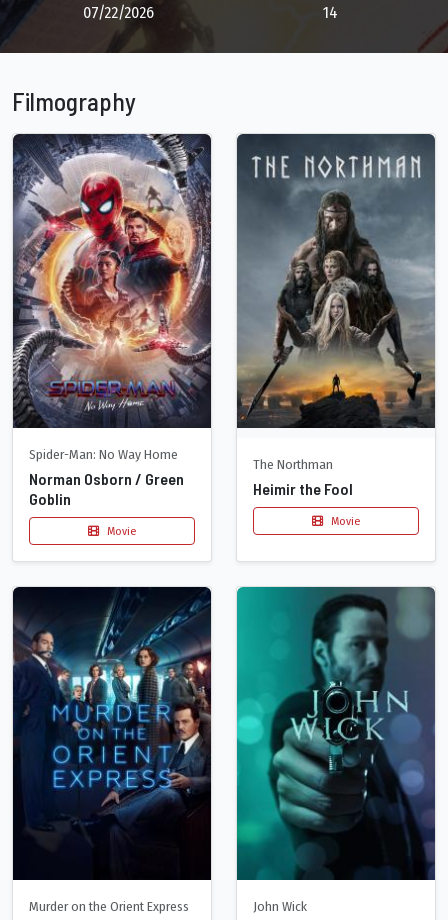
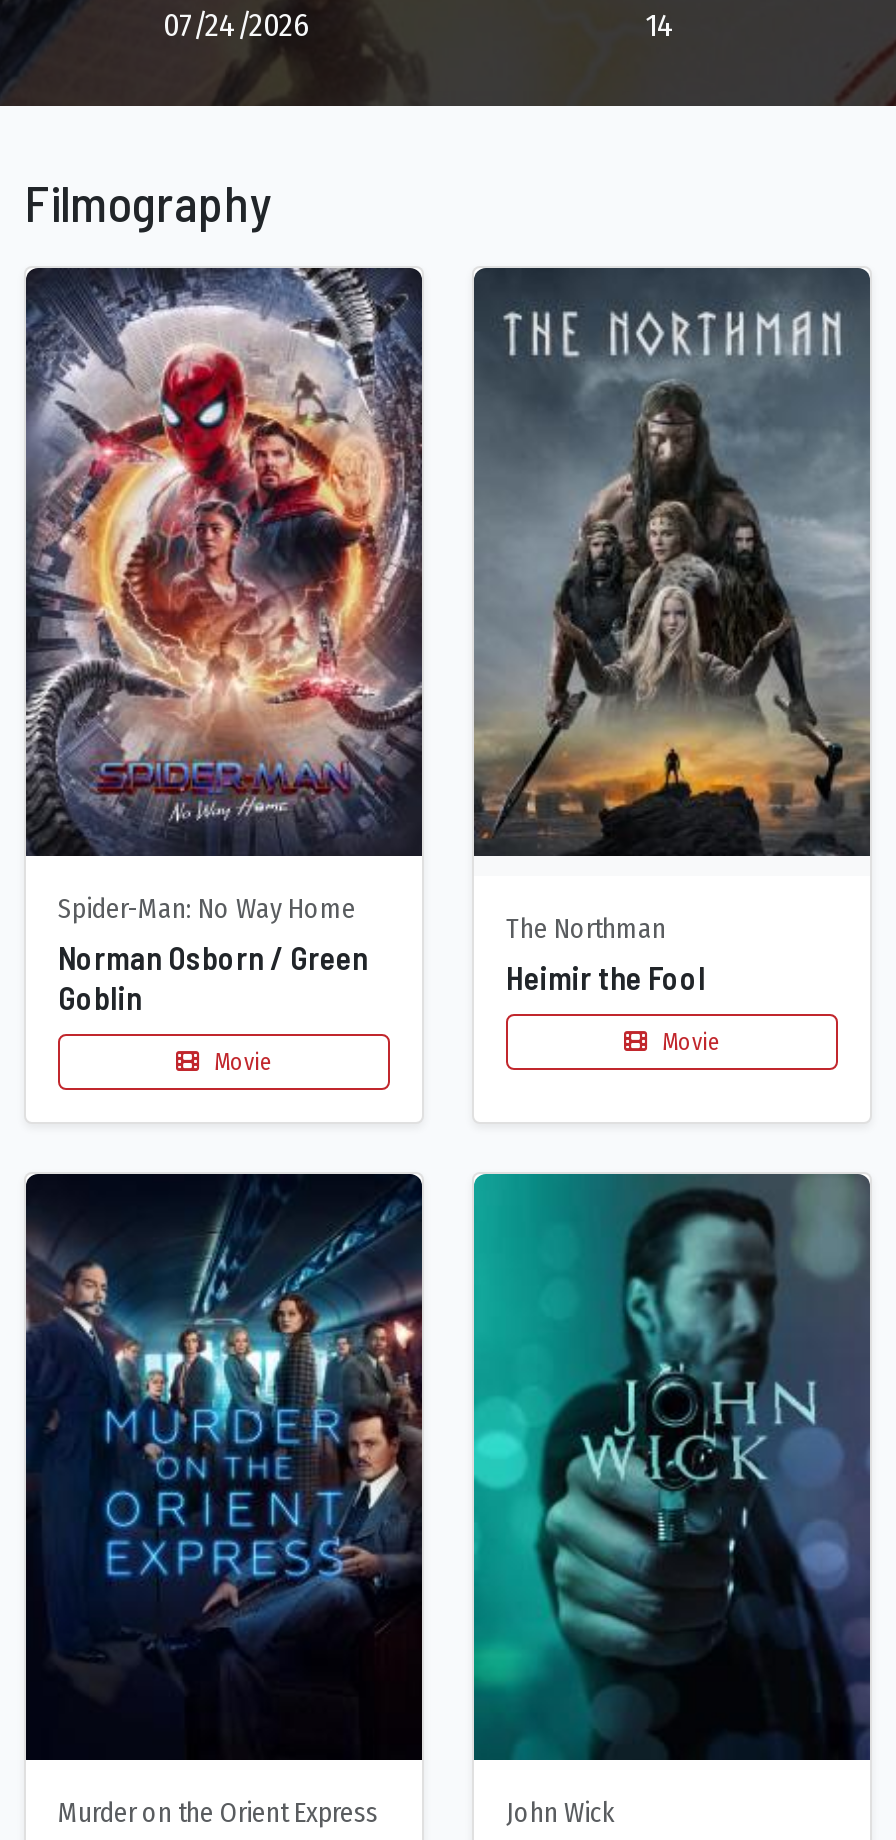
- 07/22/2026
+ 07/24/2026
